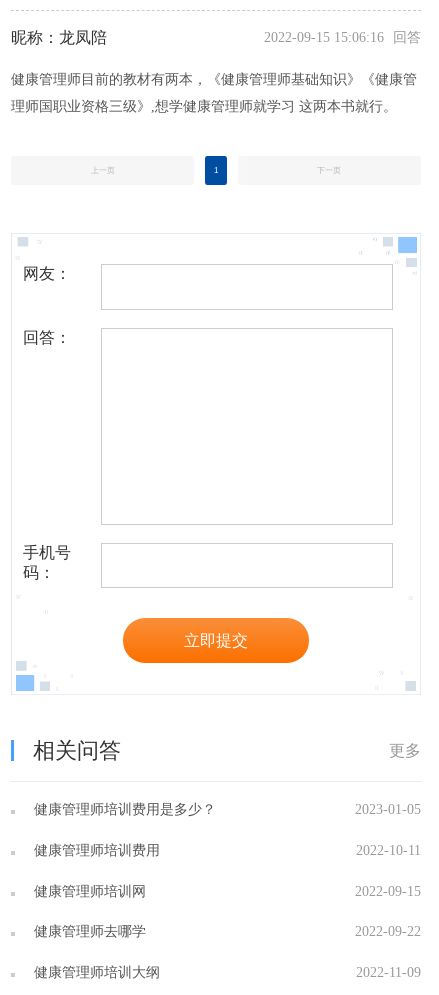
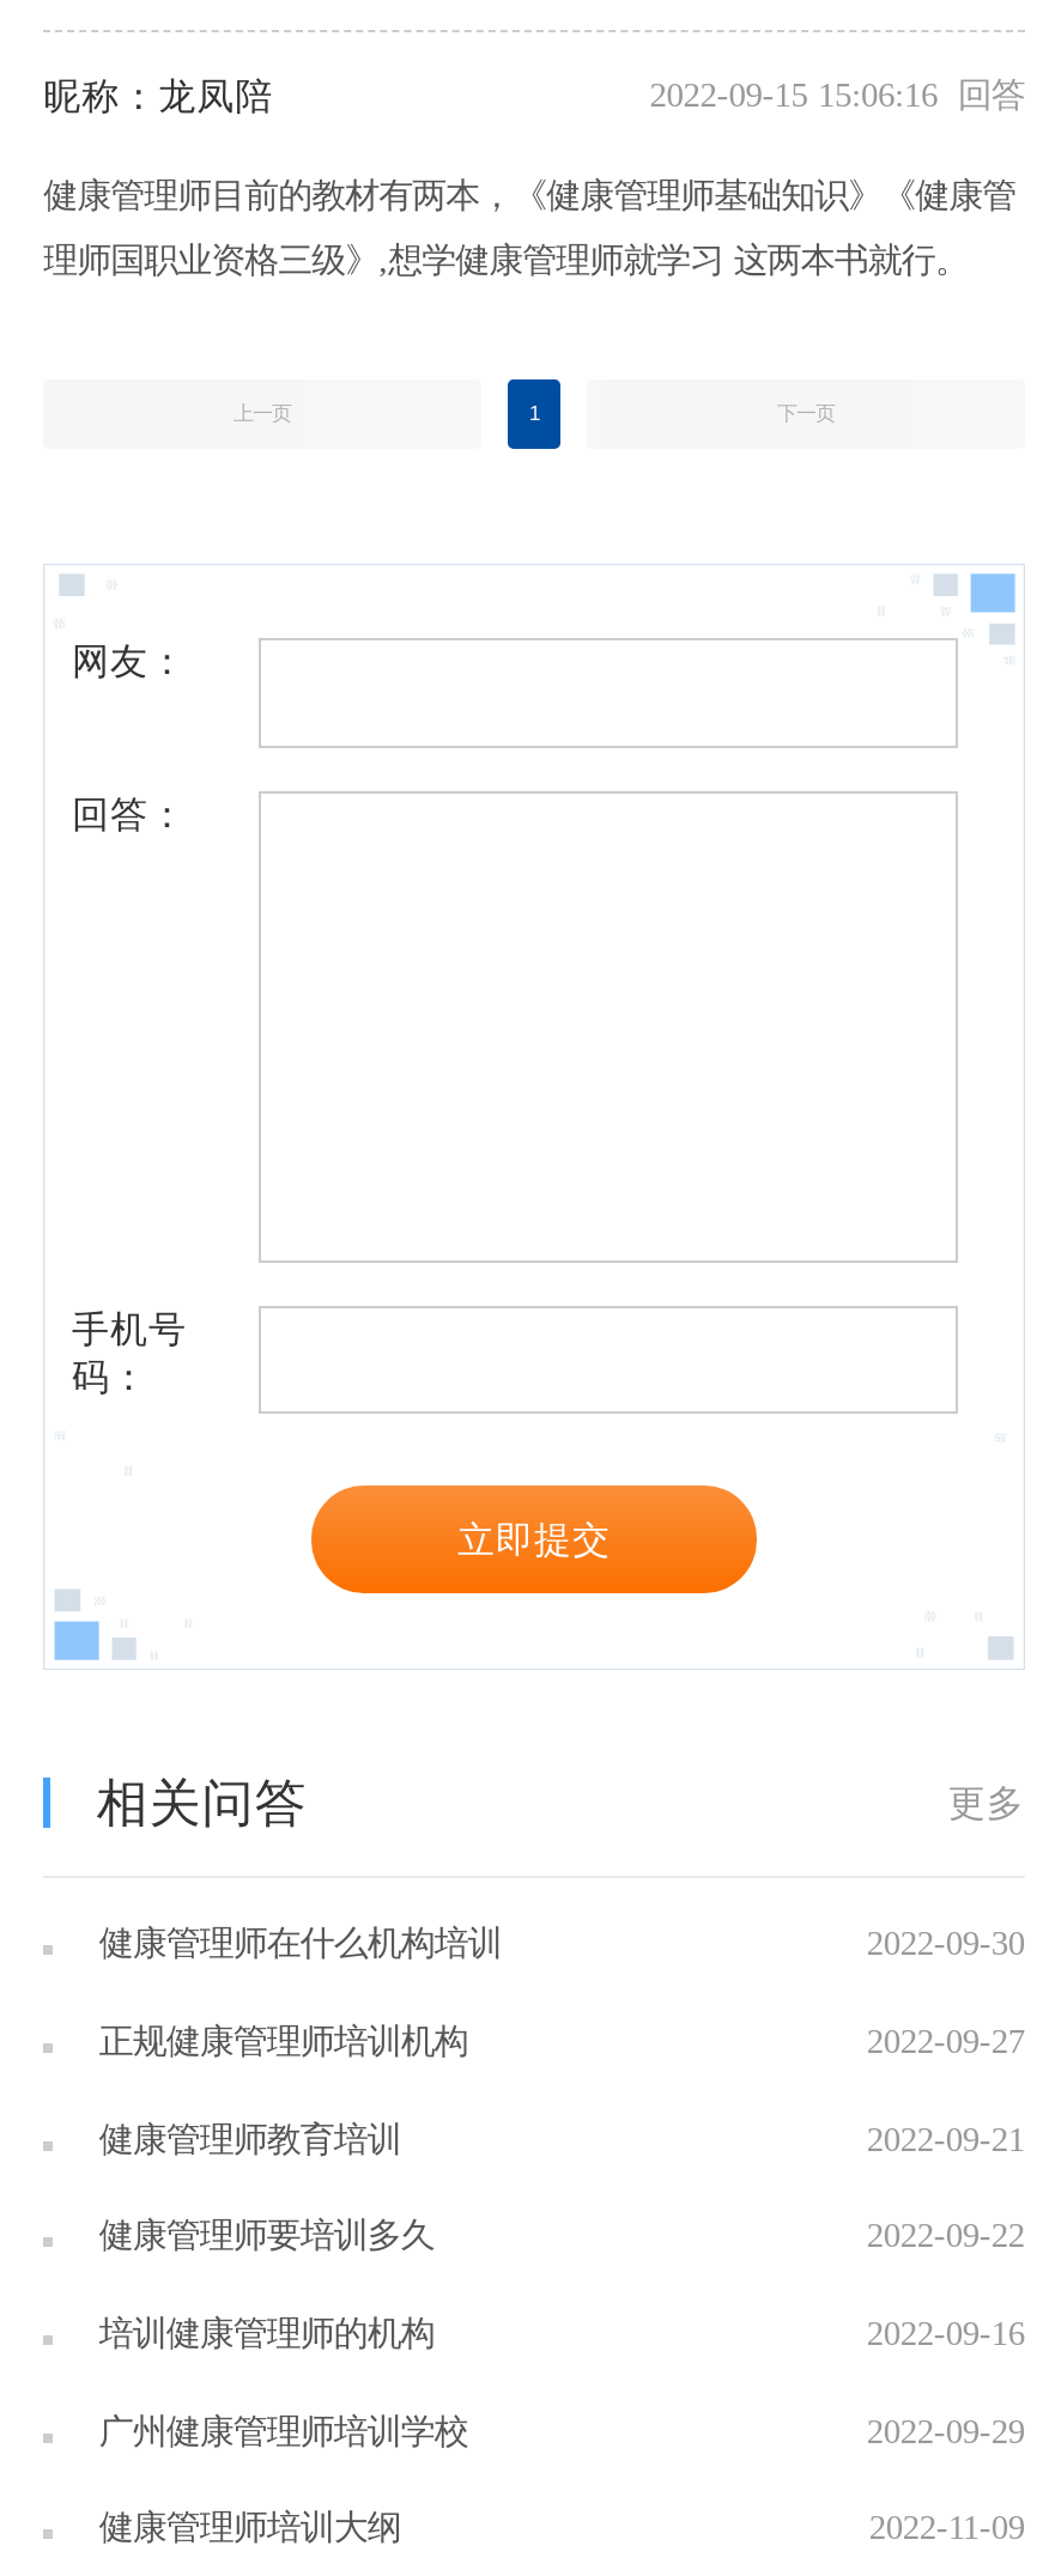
- 健康管理师培训费用是多少？
- 2023-01-05
+ 健康管理师在什么机构培训
+ 2022-09-30

- 健康管理师培训费用
- 2022-10-11
+ 正规健康管理师培训机构
+ 2022-09-27

- 健康管理师培训网
- 2022-09-15
+ 健康管理师教育培训
+ 2022-09-21

- 健康管理师去哪学
+ 健康管理师要培训多久

+ 培训健康管理师的机构
+ 2022-09-16
+ 广州健康管理师培训学校
+ 2022-09-29
